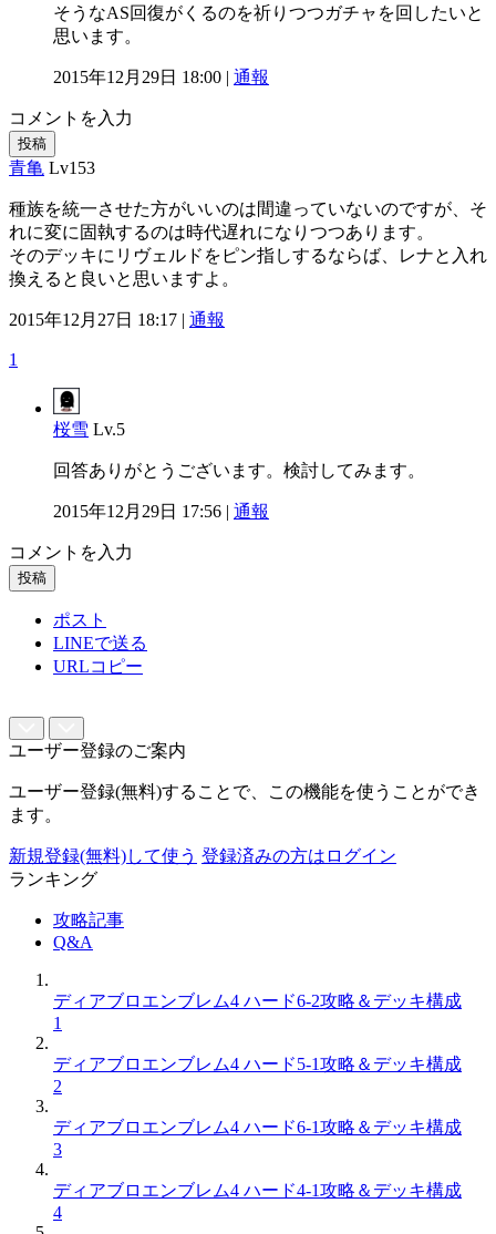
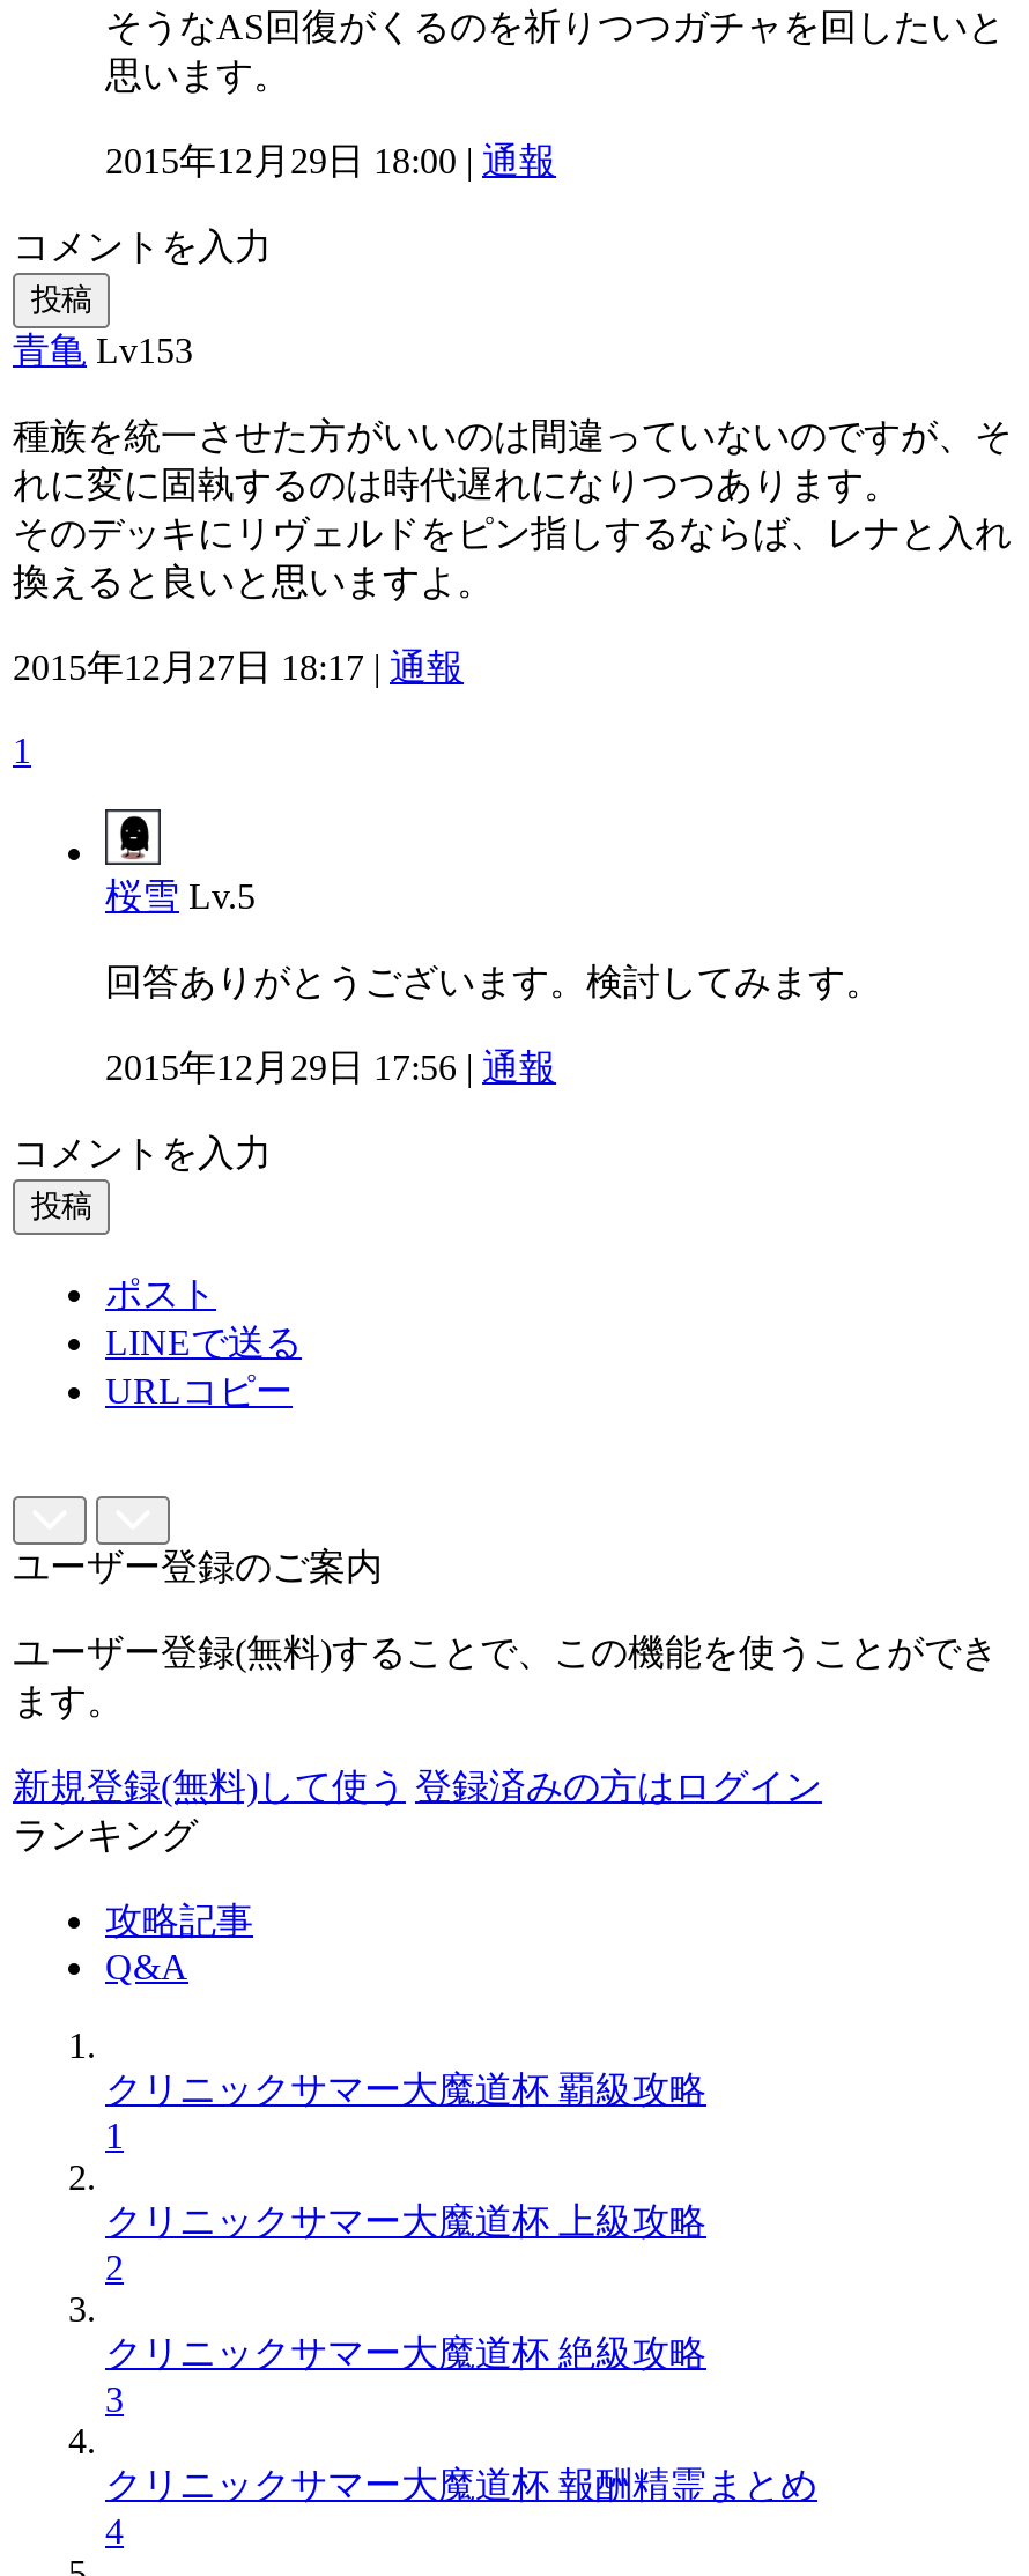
- ディアブロエンブレム4 ハード6-2攻略＆デッキ構成
+ クリニックサマー大魔道杯 覇級攻略

- ディアブロエンブレム4 ハード5-1攻略＆デッキ構成
+ クリニックサマー大魔道杯 上級攻略

- ディアブロエンブレム4 ハード6-1攻略＆デッキ構成
+ クリニックサマー大魔道杯 絶級攻略

- ディアブロエンブレム4 ハード4-1攻略＆デッキ構成
+ クリニックサマー大魔道杯 報酬精霊まとめ
